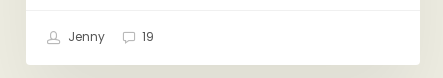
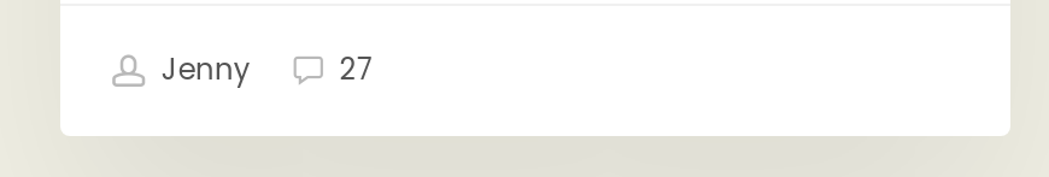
- 19
+ 27
